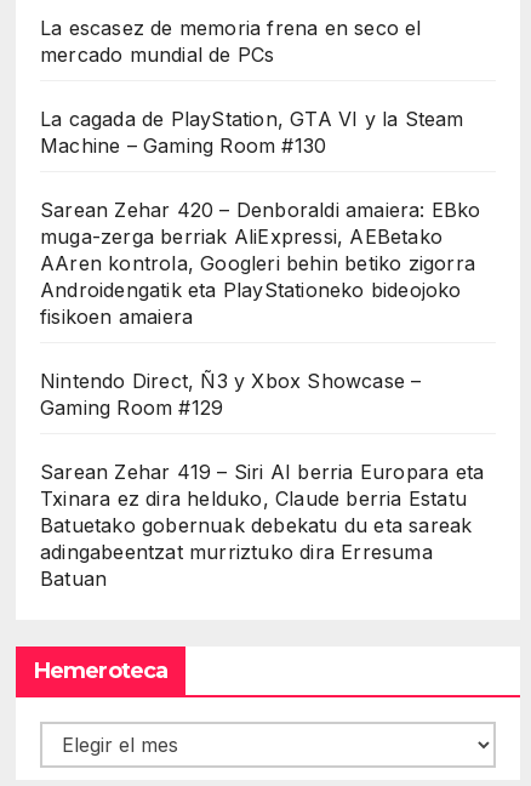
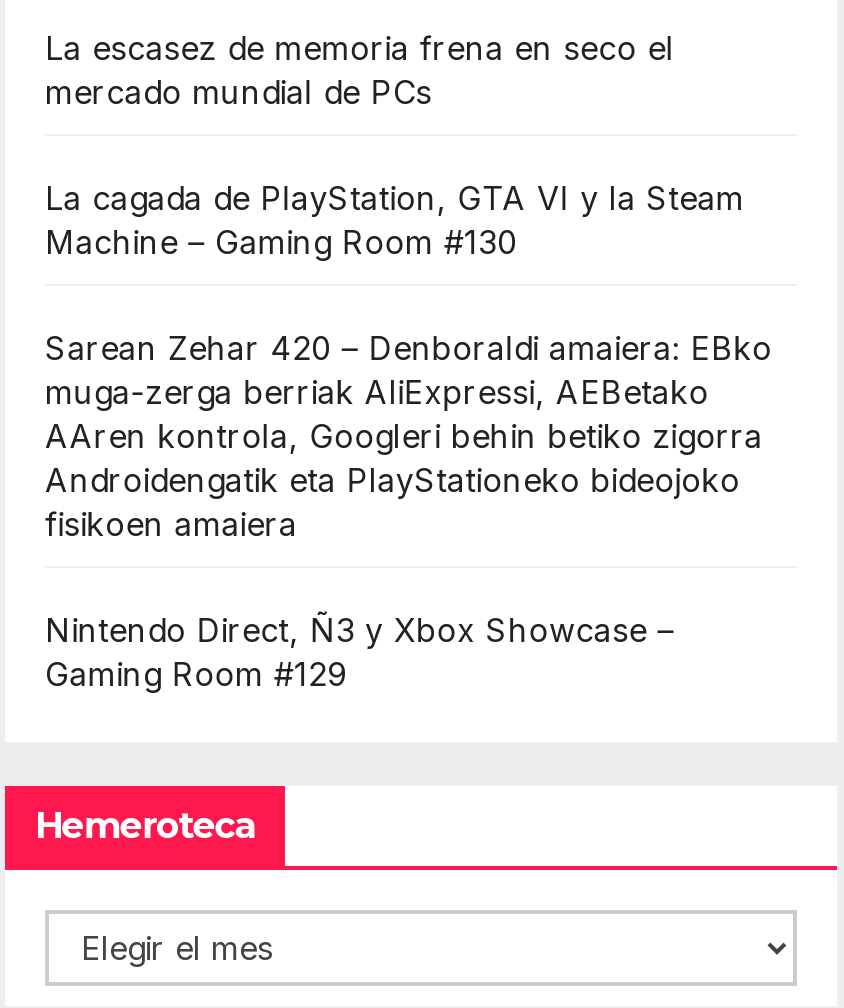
- Sarean Zehar 419 – Siri AI berria Europara eta
- Txinara ez dira helduko, Claude berria Estatu
- Batuetako gobernuak debekatu du eta sareak
- adingabeentzat murriztuko dira Erresuma
- Batuan
